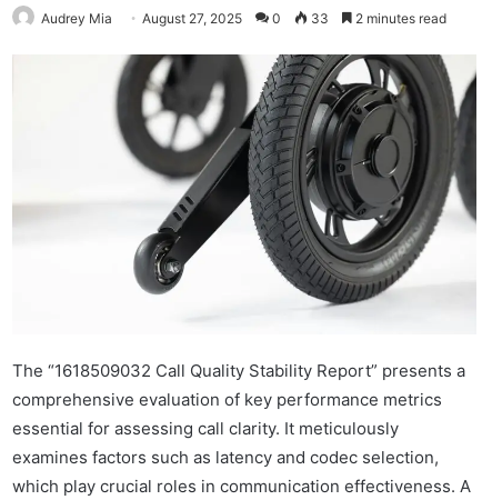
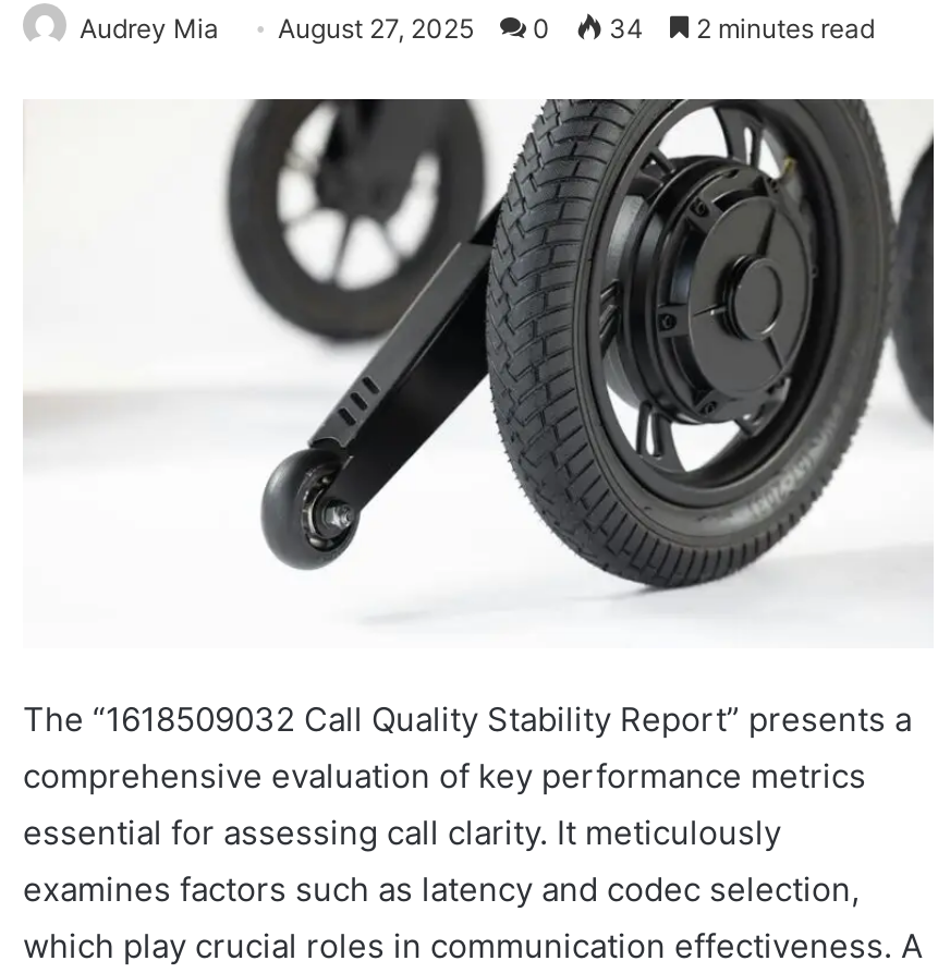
- Audrey Mia August 27, 2025 0 33 2 minutes read
+ Audrey Mia August 27, 2025 0 34 2 minutes read
